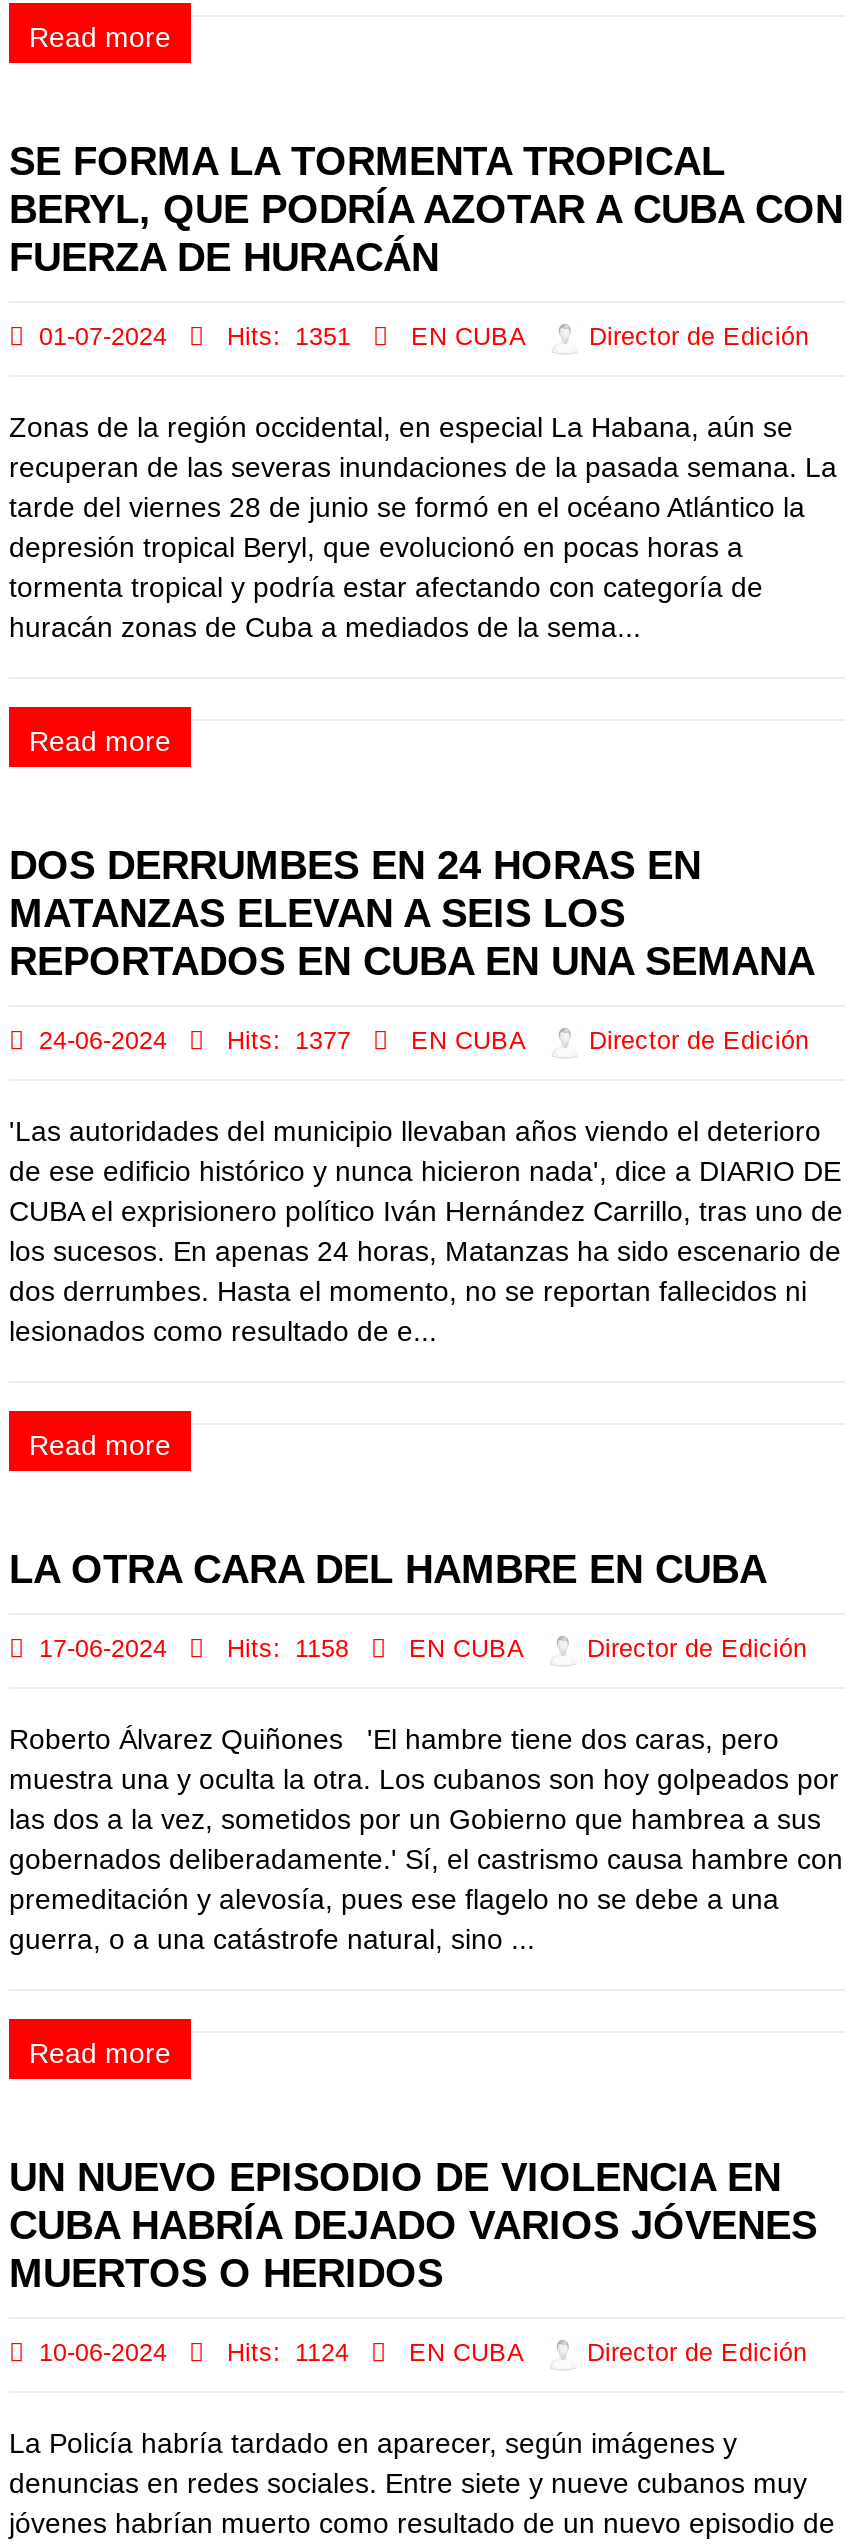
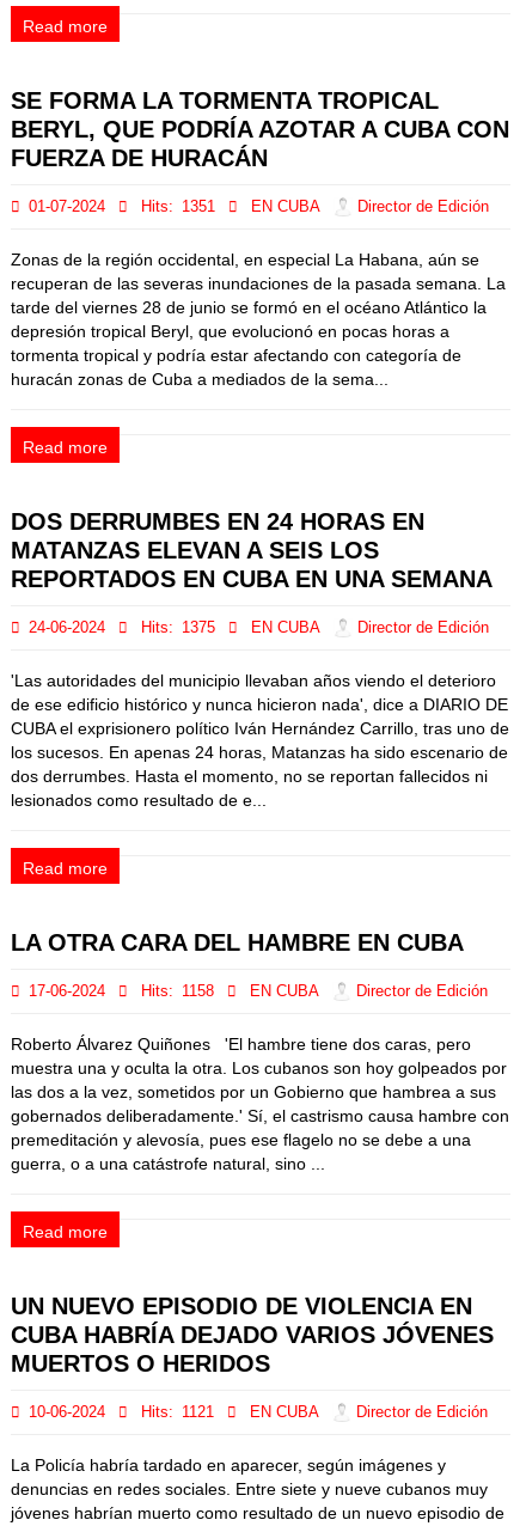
- Hits: 1377
+ Hits: 1375

- Hits: 1124
+ Hits: 1121
